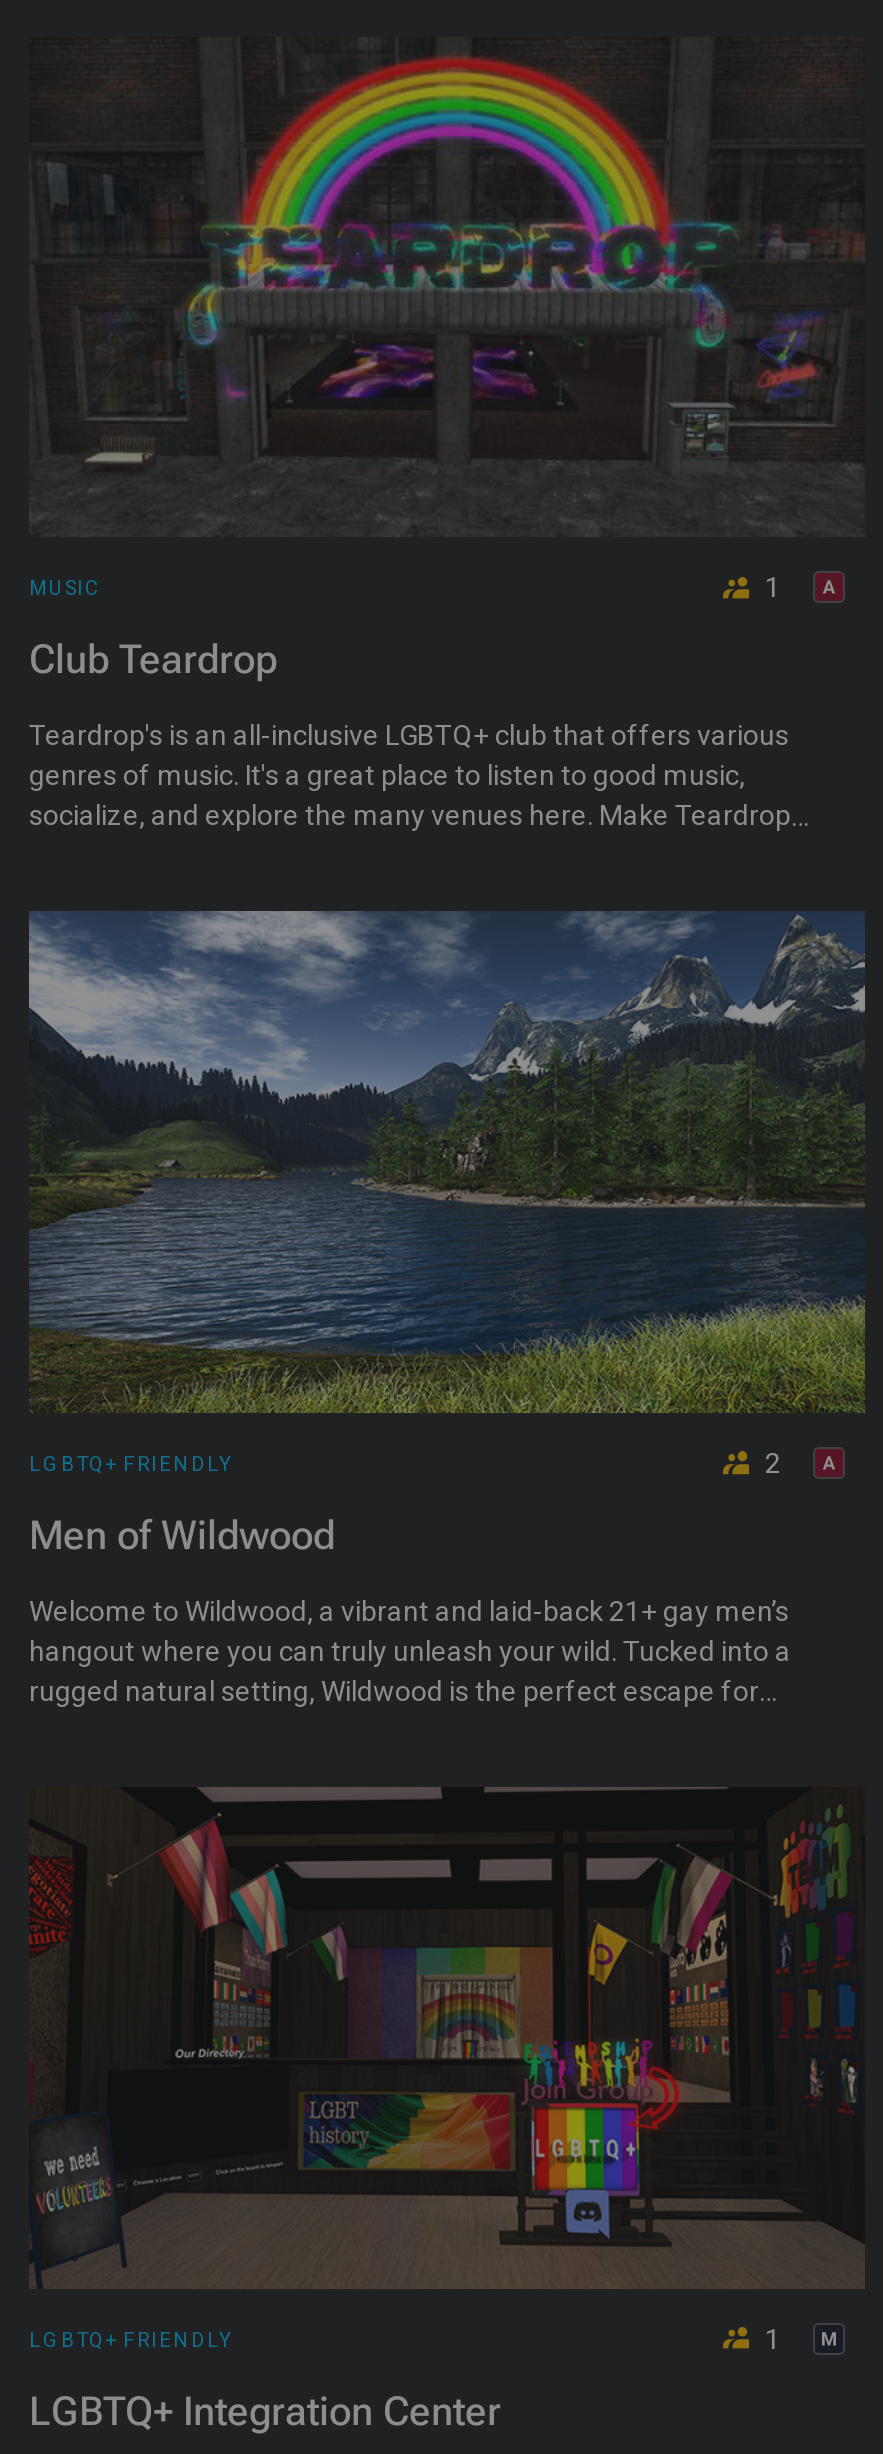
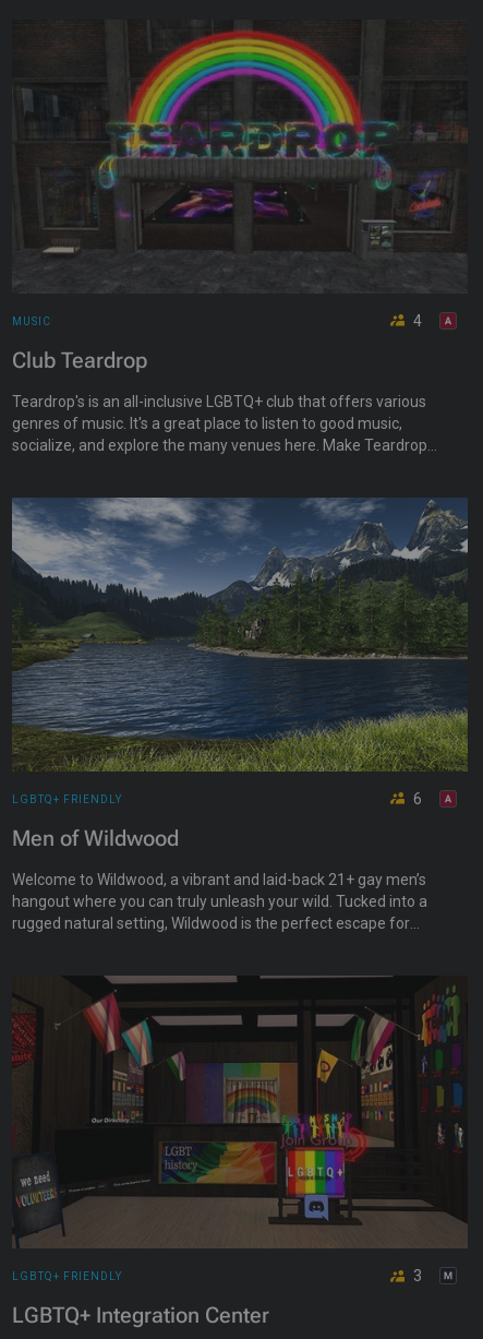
- 1
+ 4

- 2
+ 6

- 1
+ 3
